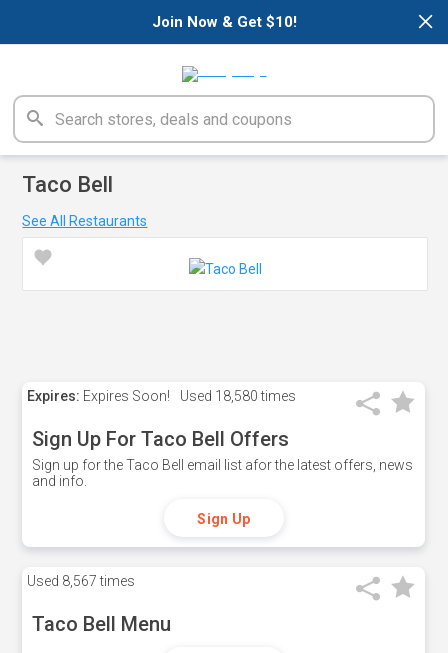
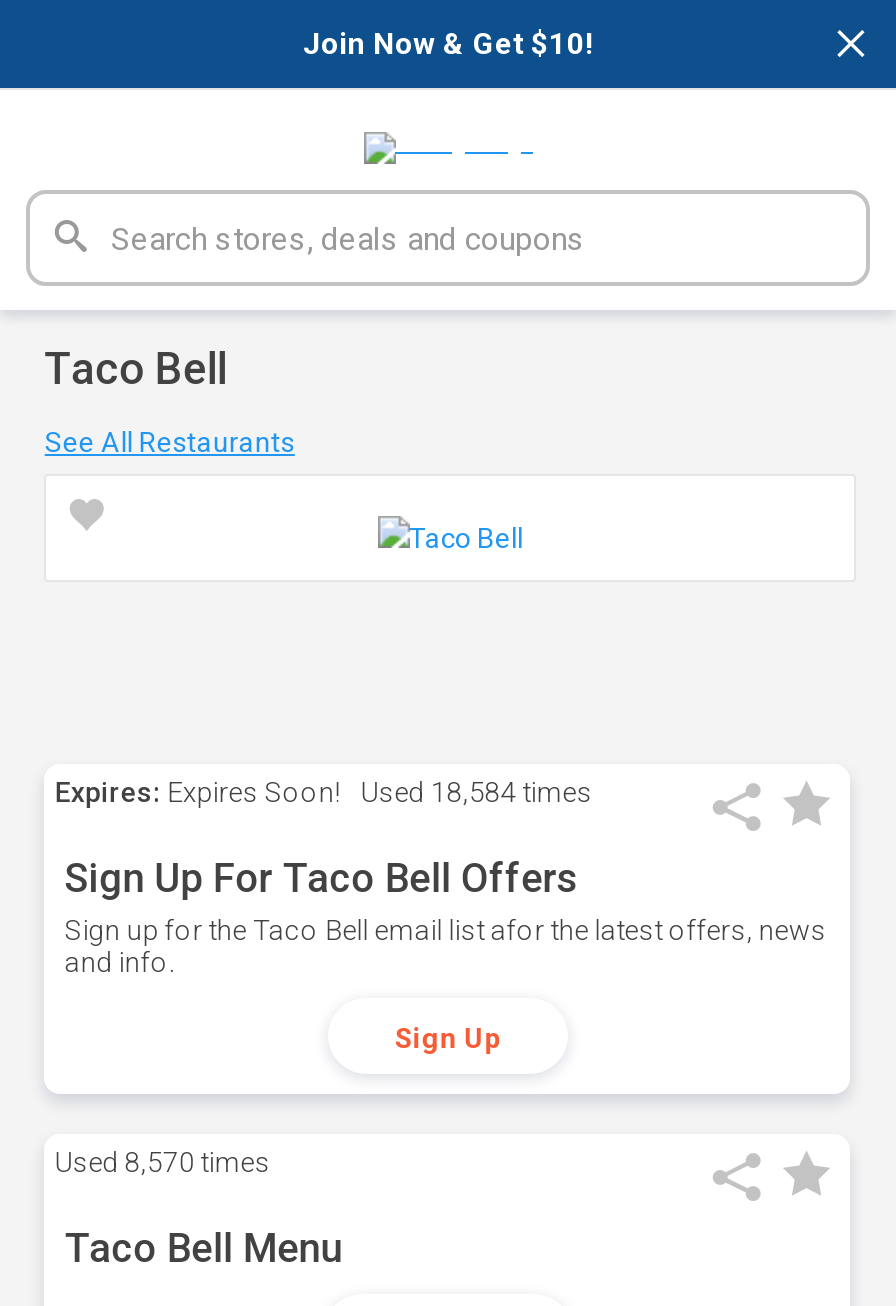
- Expires: Expires Soon! Used 18,580 times
+ Expires: Expires Soon! Used 18,584 times

- Used 8,567 times
+ Used 8,570 times
